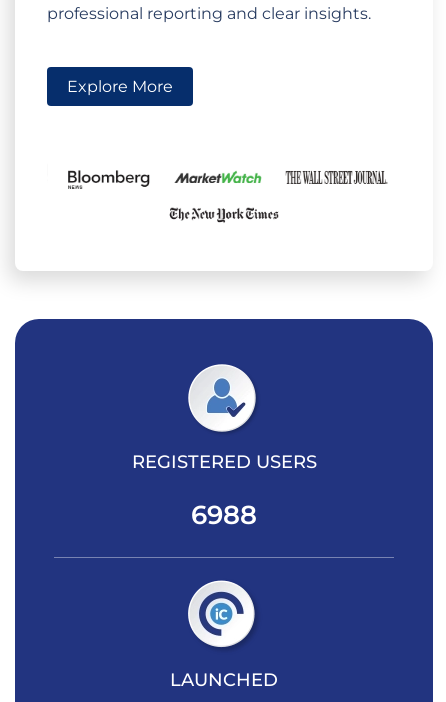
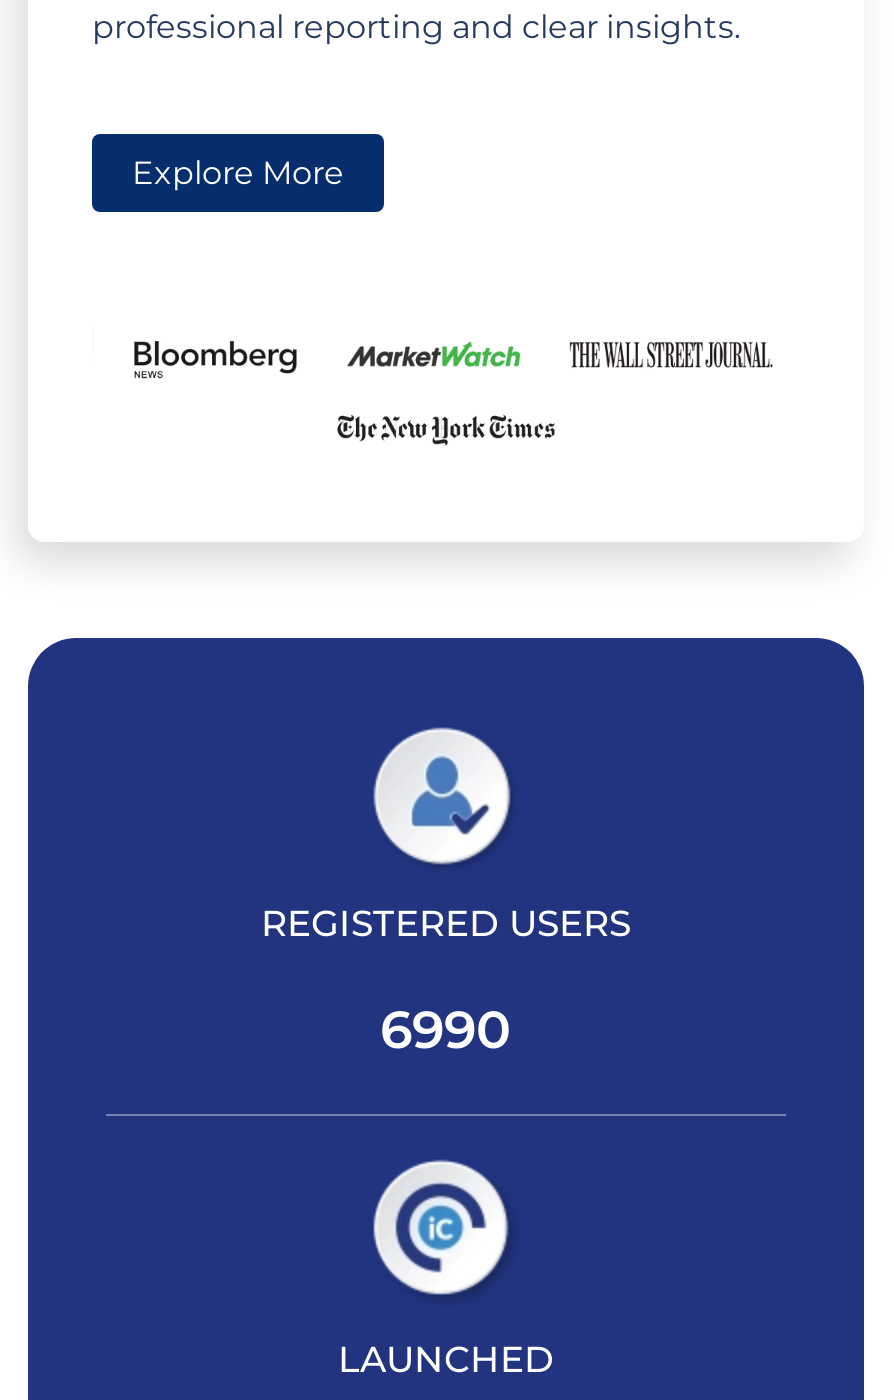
- 6988
+ 6990
